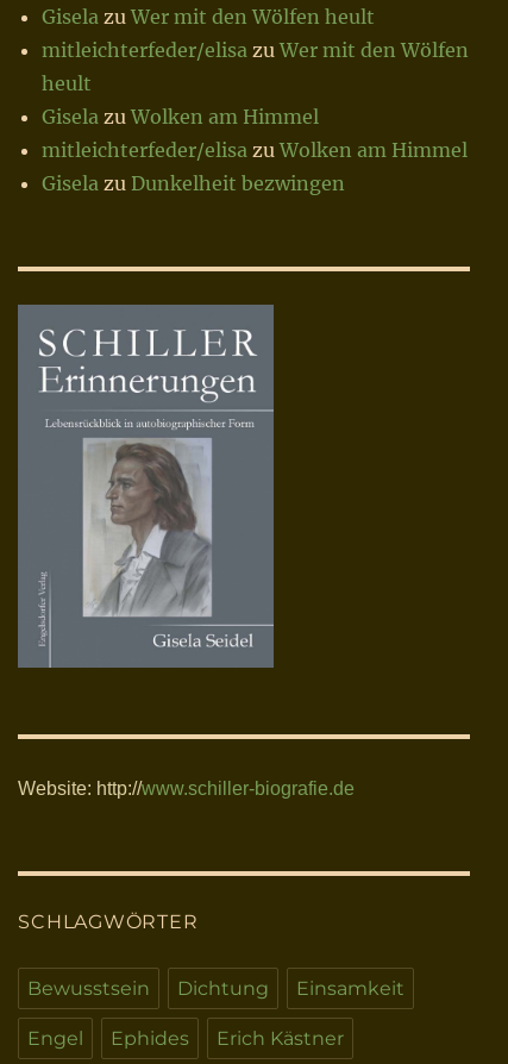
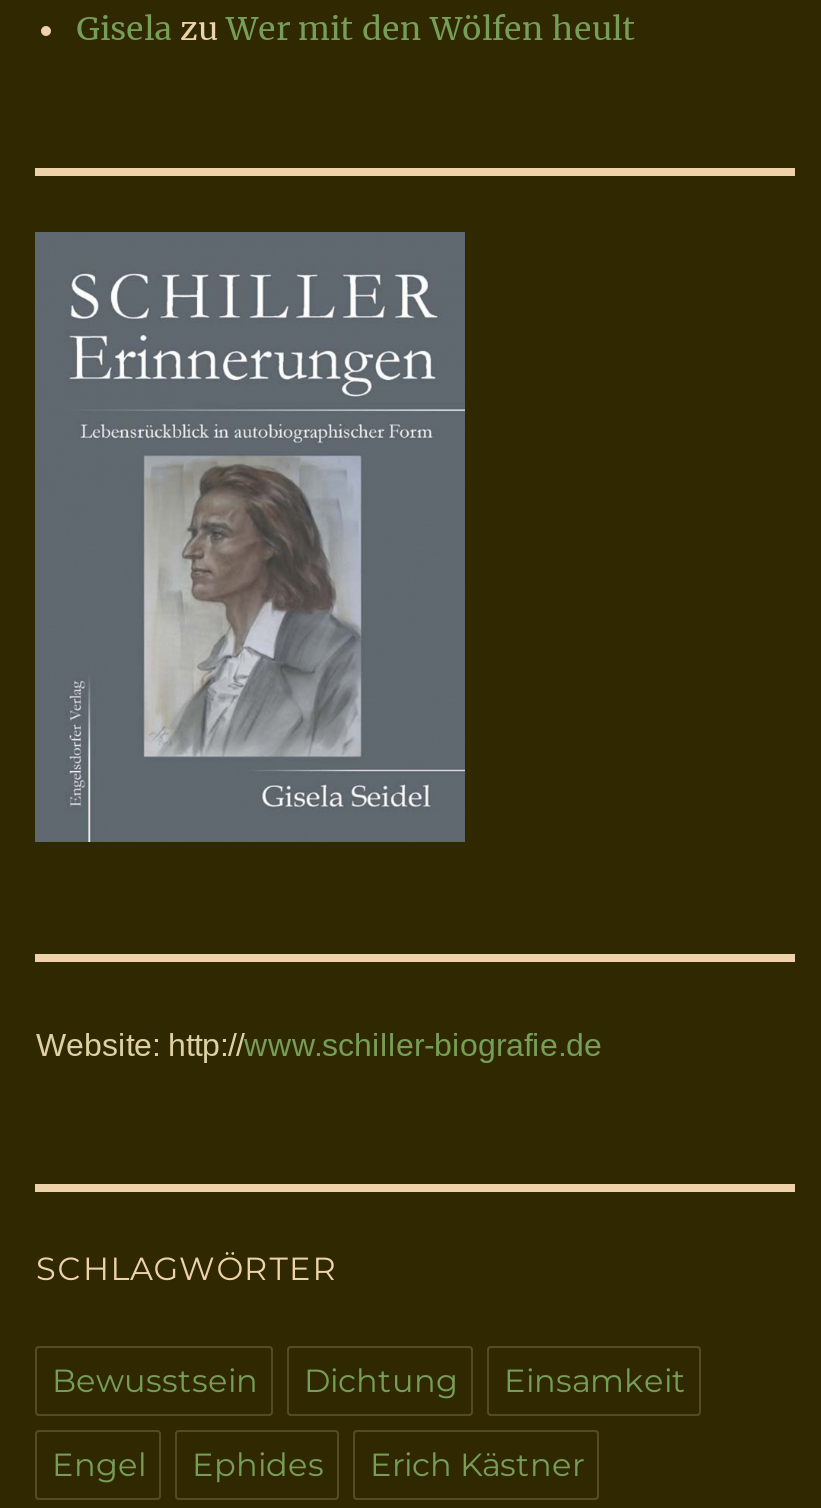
- mitleichterfeder/elisa zu Wer mit den Wölfen
- heult
- Gisela zu Wolken am Himmel
- mitleichterfeder/elisa zu Wolken am Himmel
- Gisela zu Dunkelheit bezwingen
